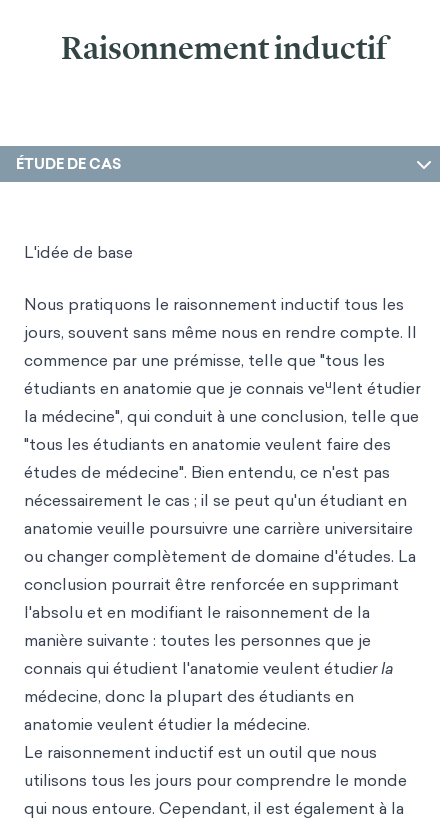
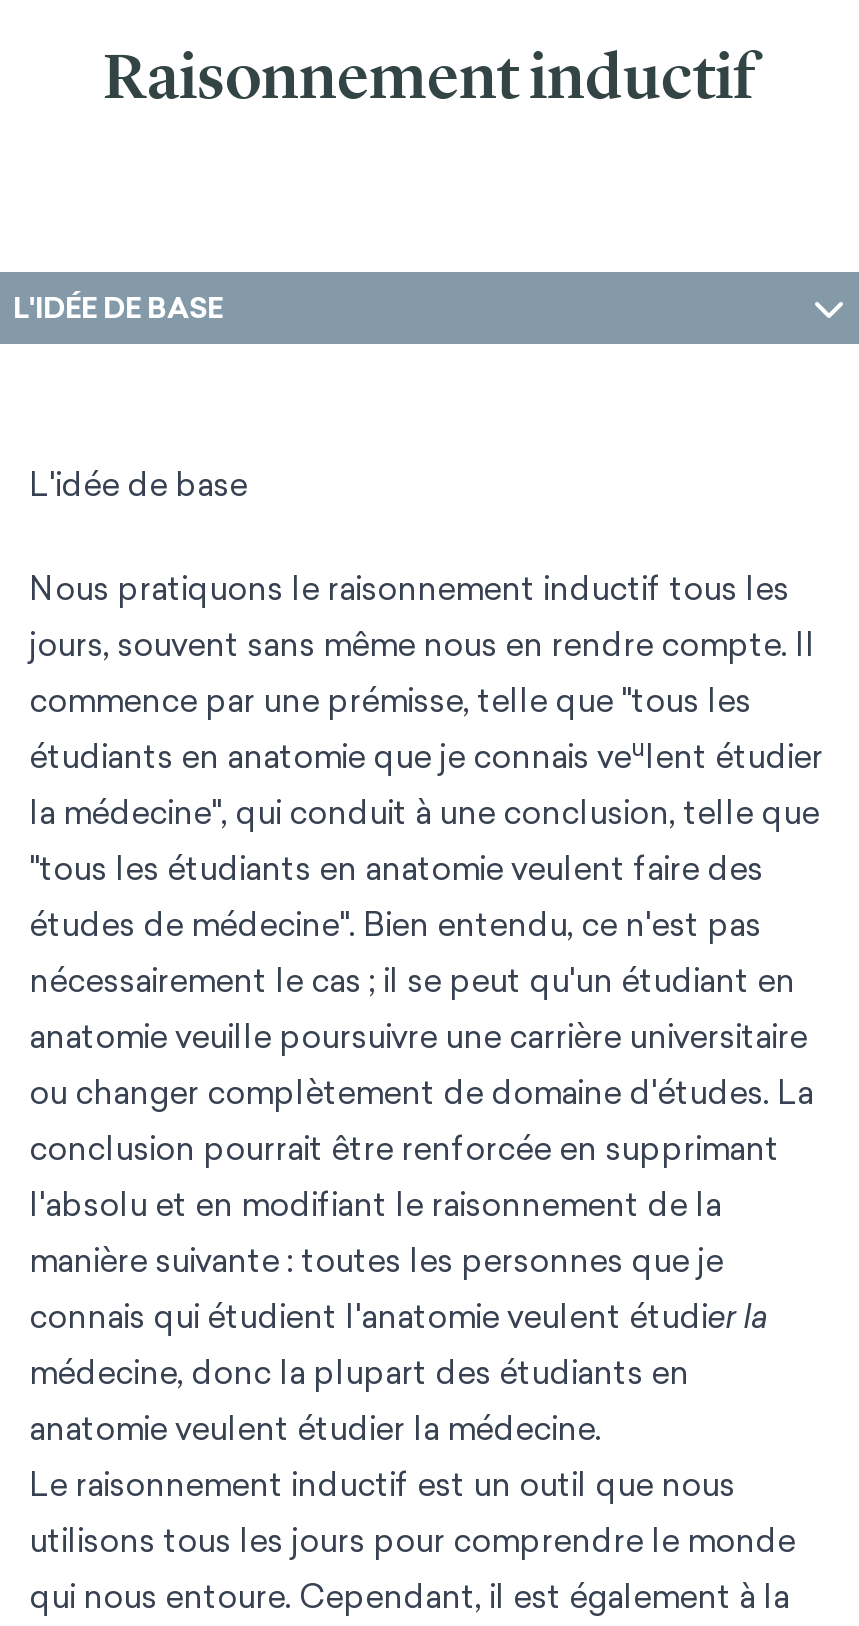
- ÉTUDE DE CAS
+ L'IDÉE DE BASE
